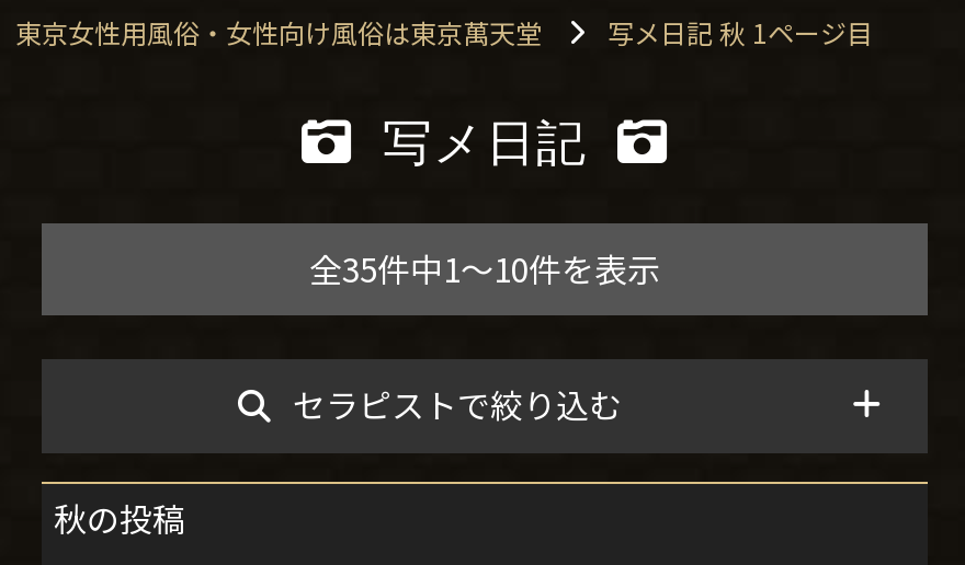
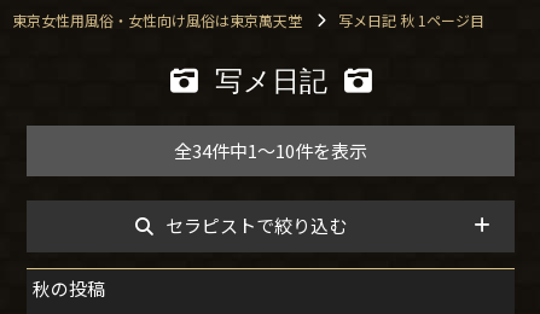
- 全35件中1～10件を表示
+ 全34件中1～10件を表示
